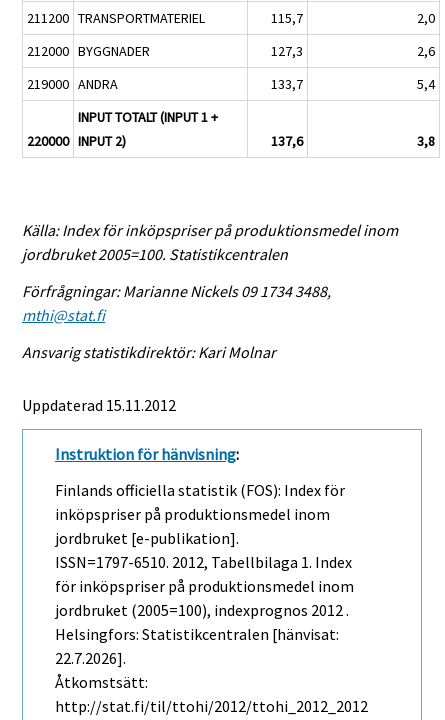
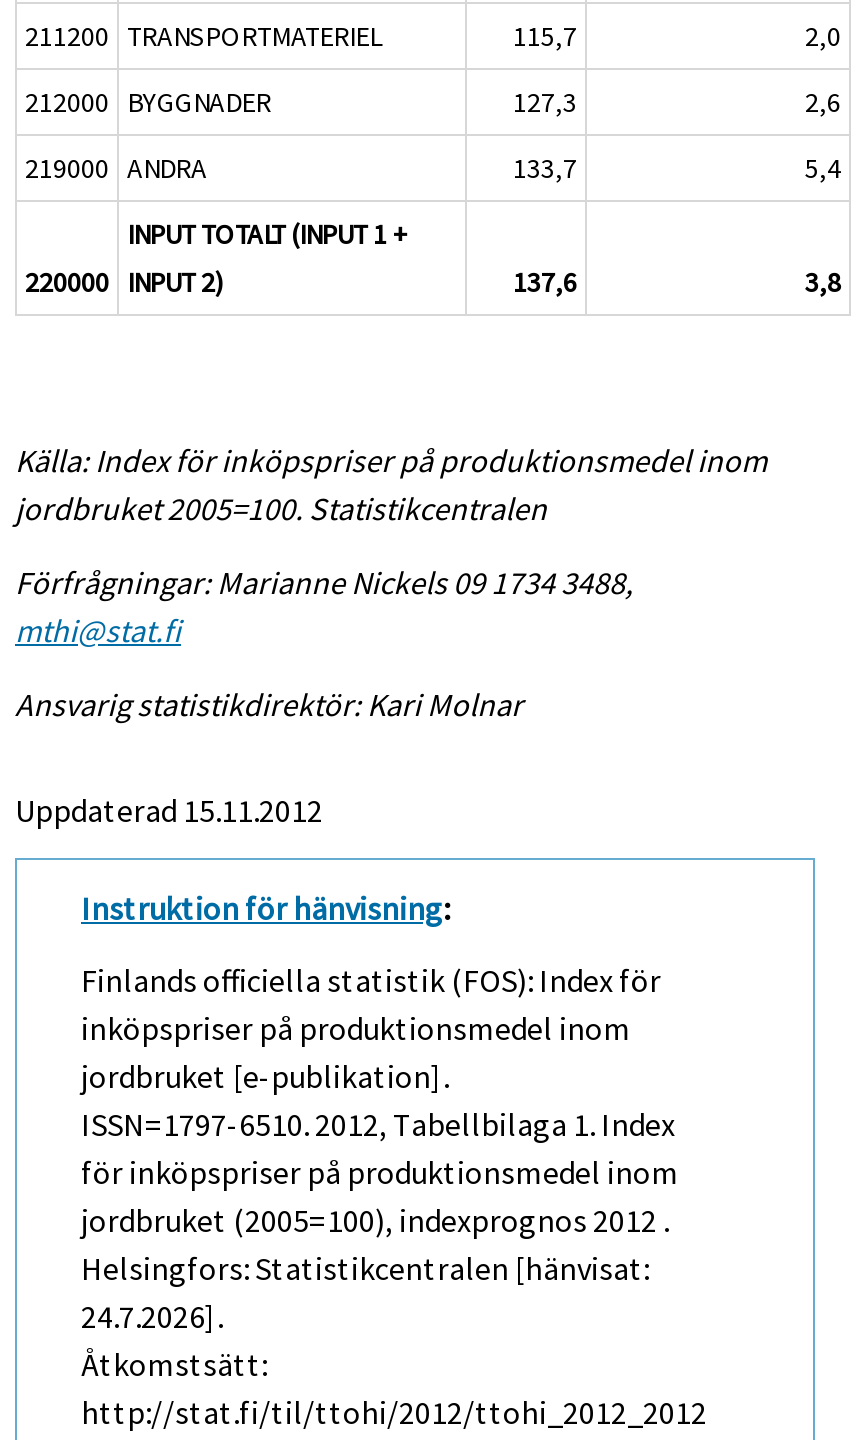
- 22.7.2026].
+ 24.7.2026].
